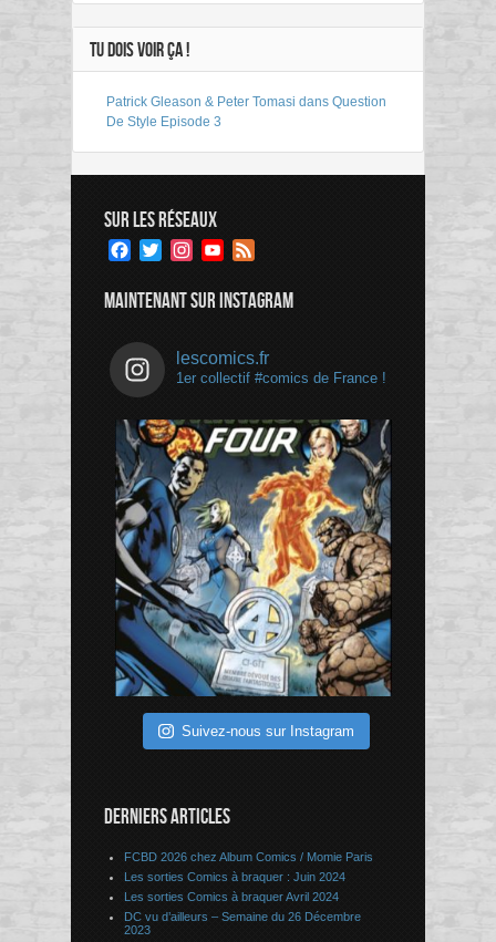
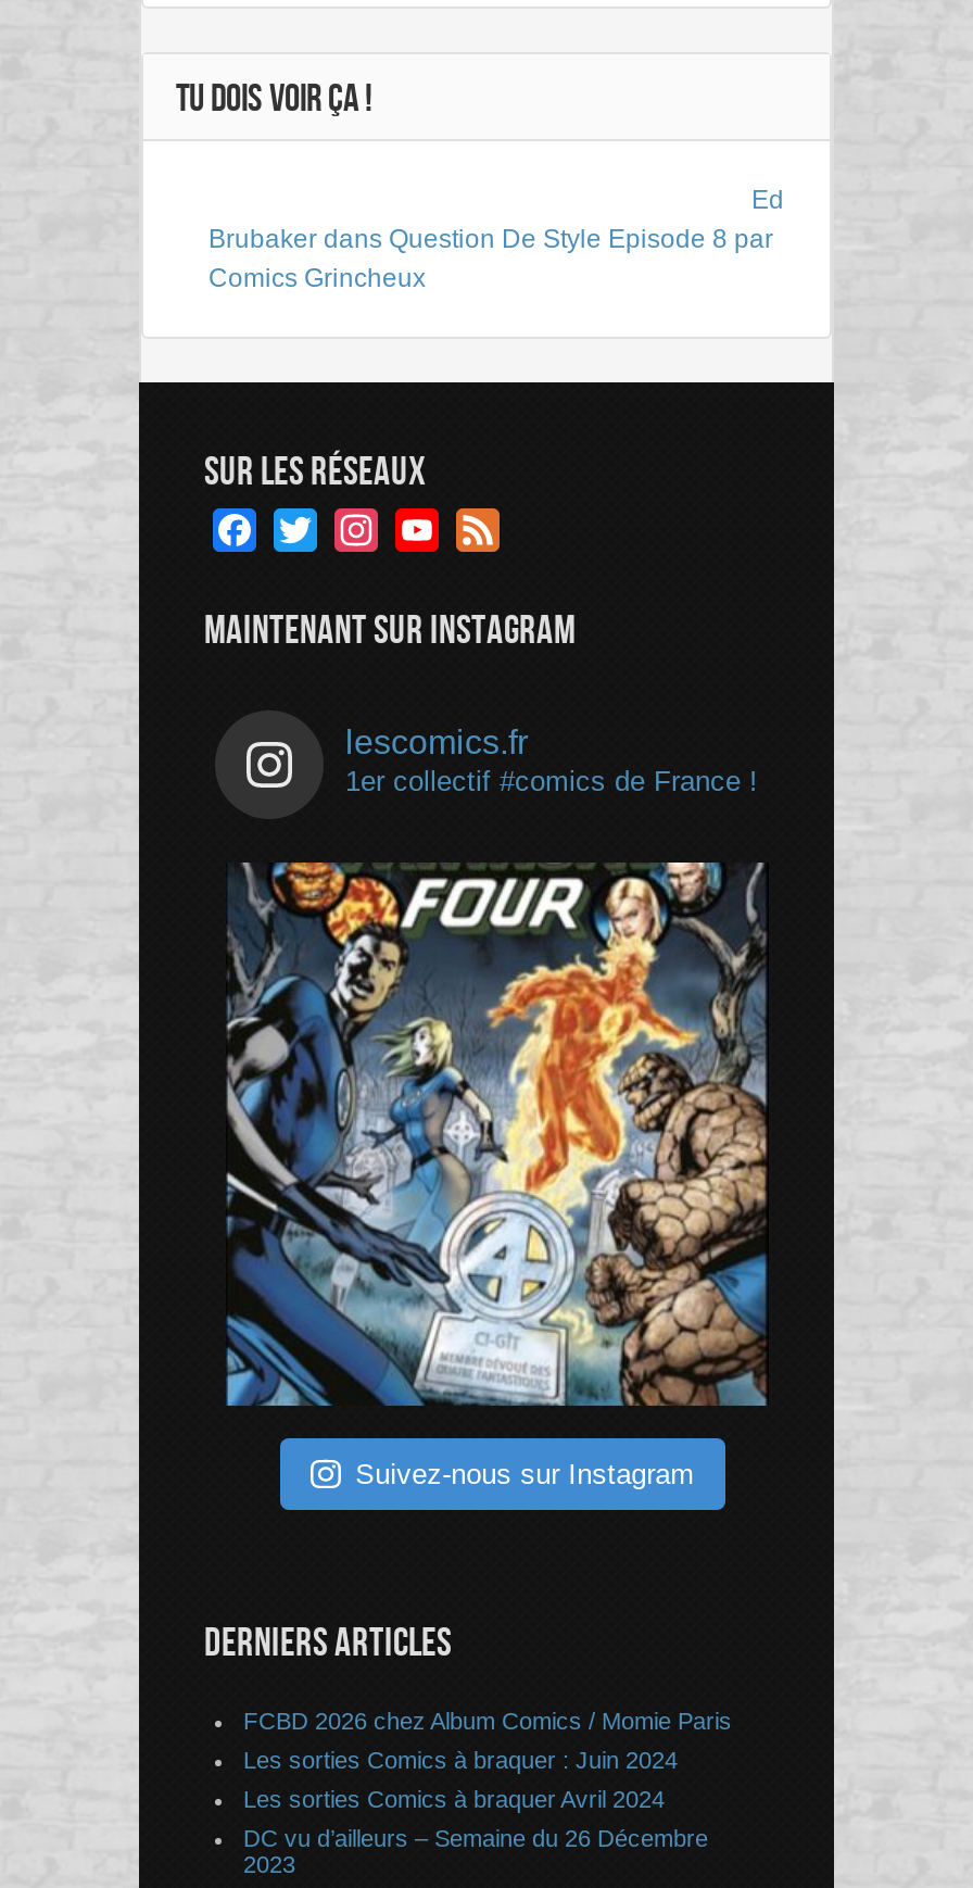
- Patrick Gleason & Peter Tomasi dans Question
- De Style Episode 3
+ Ed
+ Brubaker dans Question De Style Episode 8 par
+ Comics Grincheux
